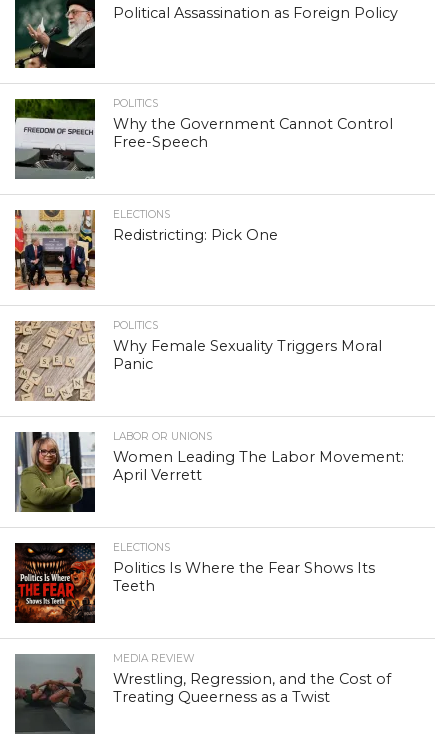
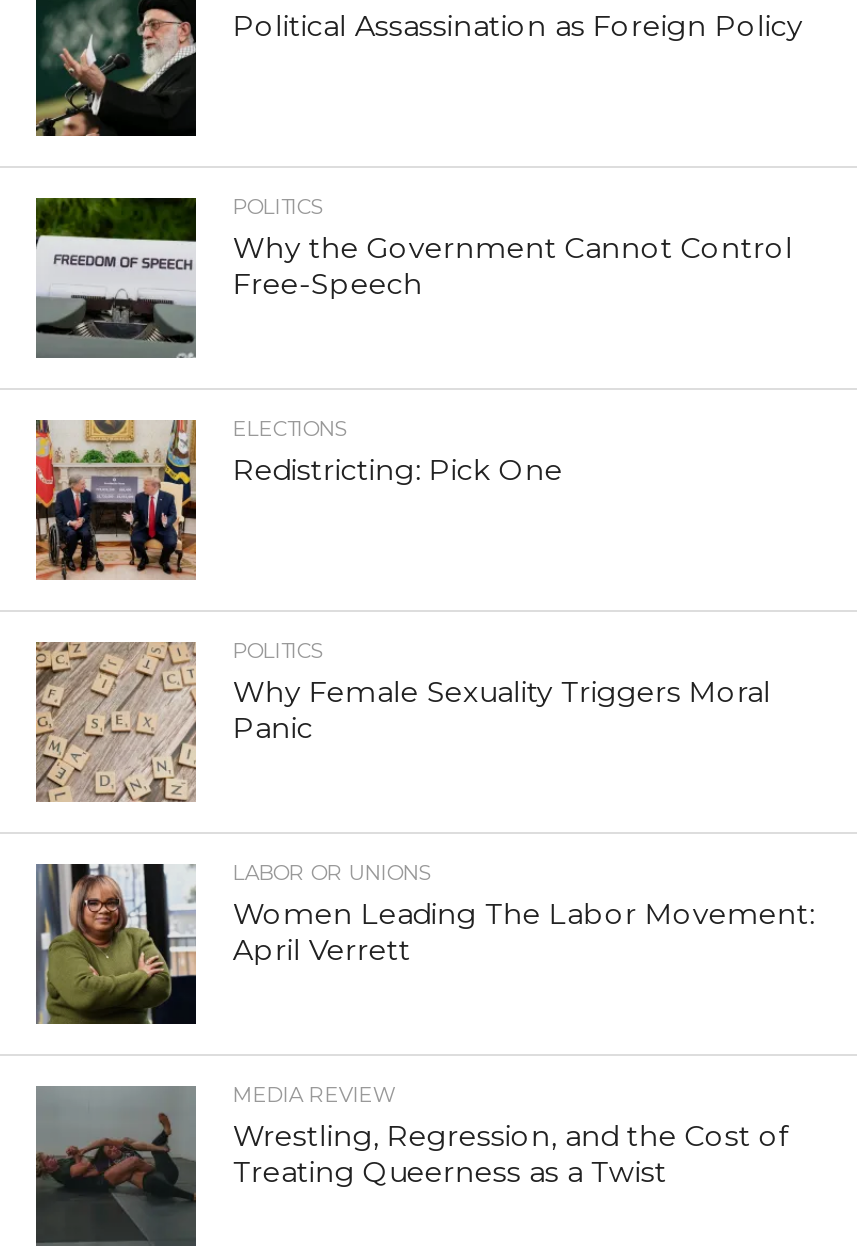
- [image]
- ELECTIONS
- Politics Is Where the Fear Shows Its
- Teeth
